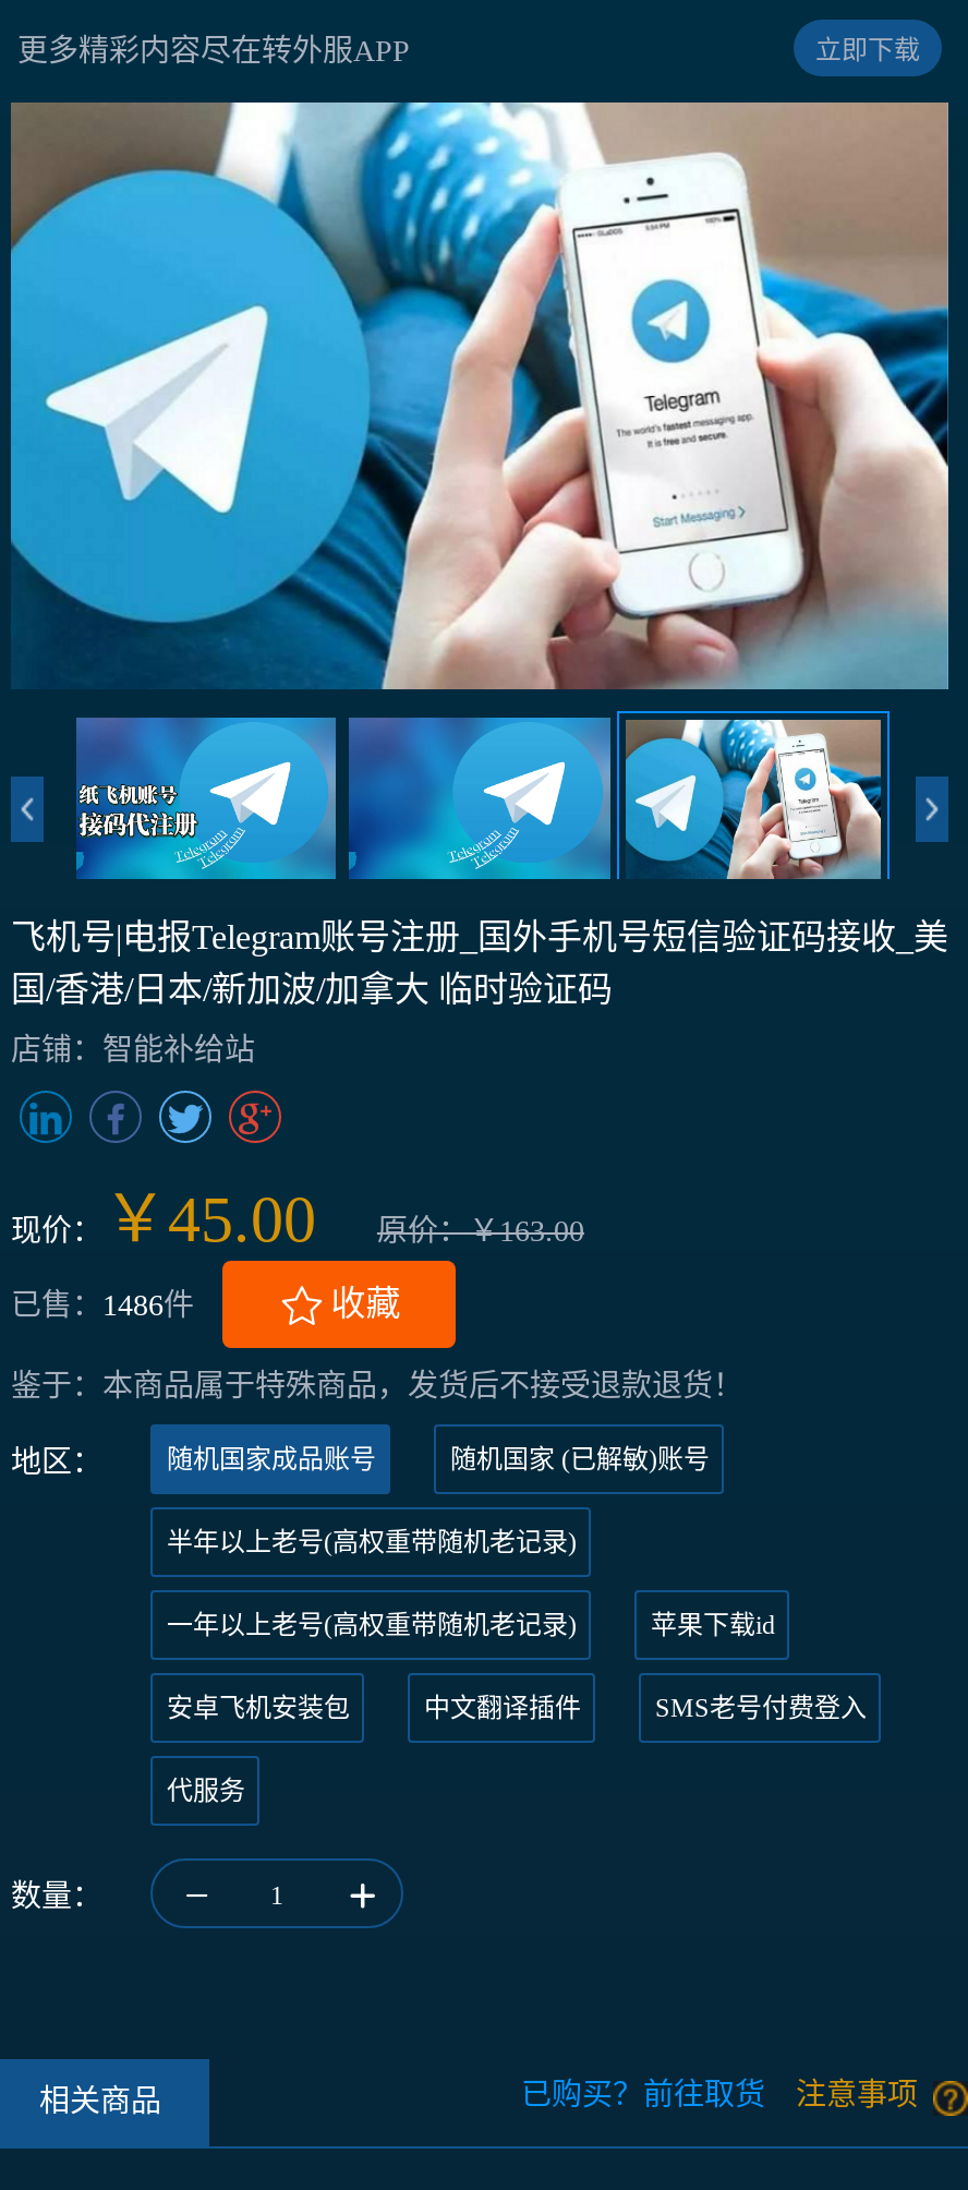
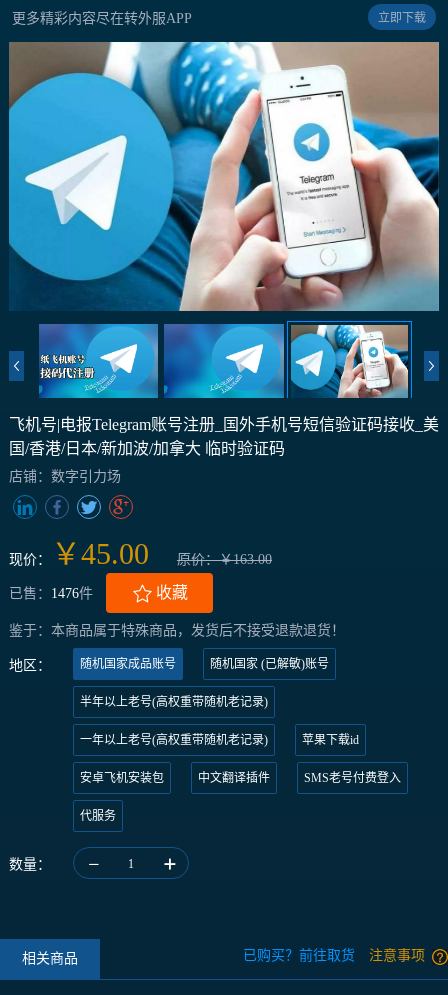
- 店铺：智能补给站
+ 店铺：数字引力场

- 已售：1486件
+ 已售：1476件
